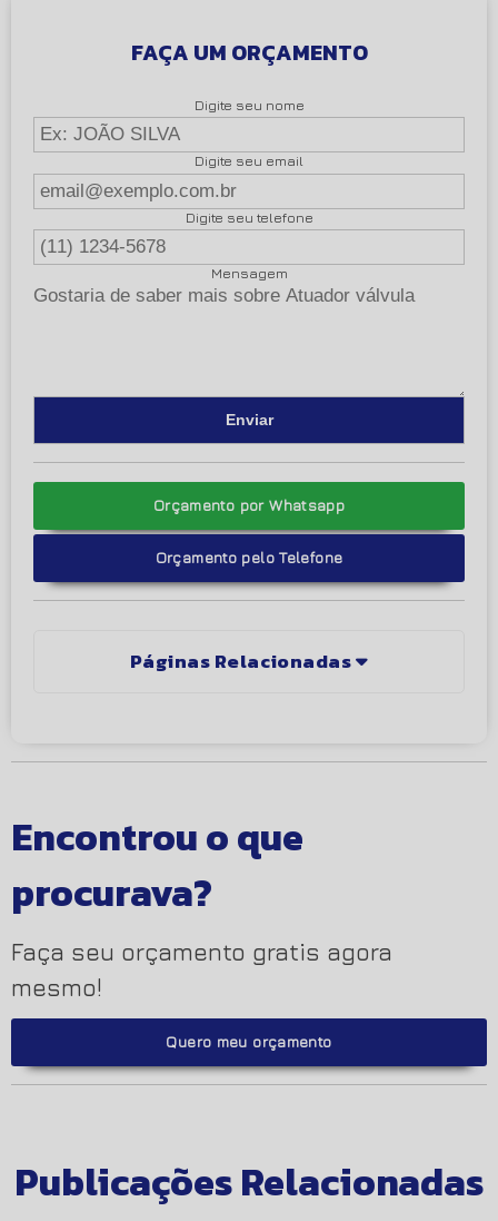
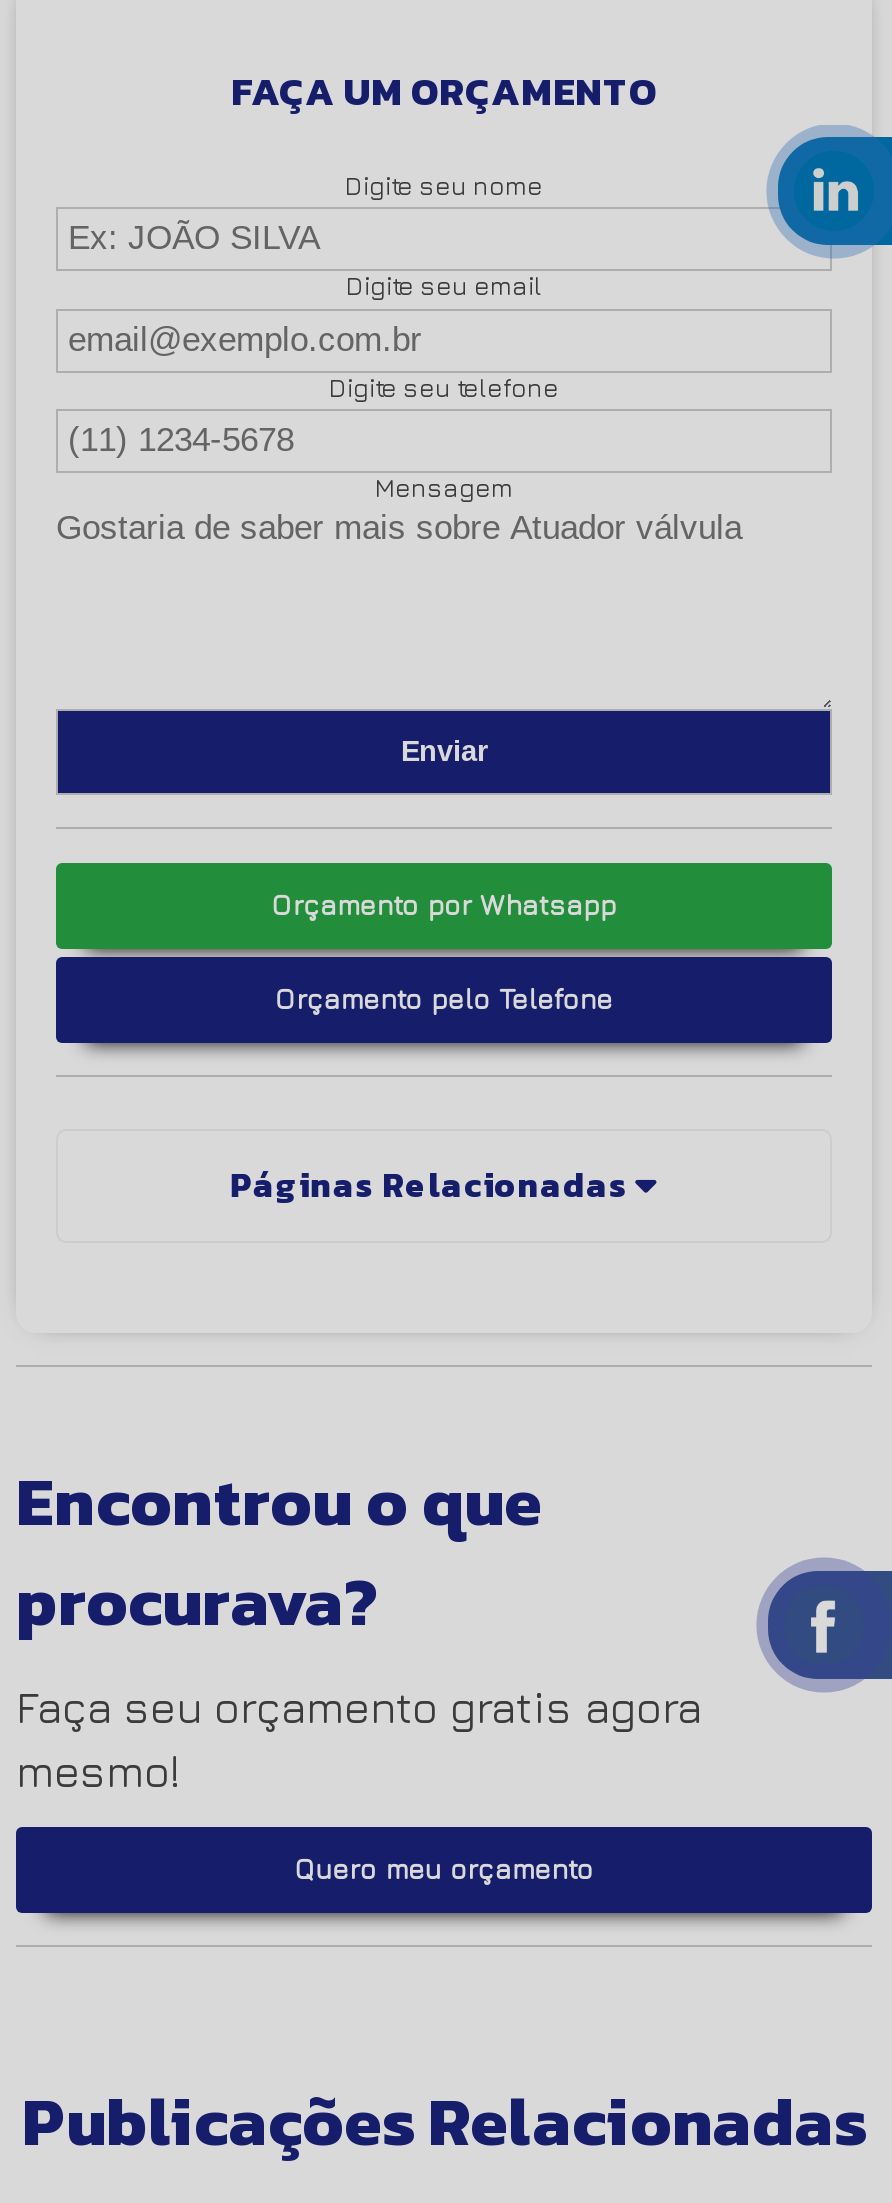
+ [image]

+ [image]
